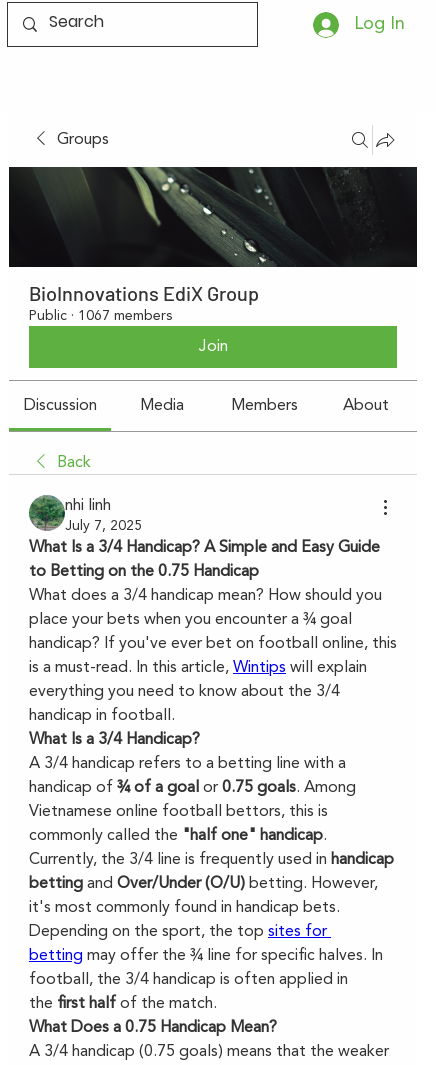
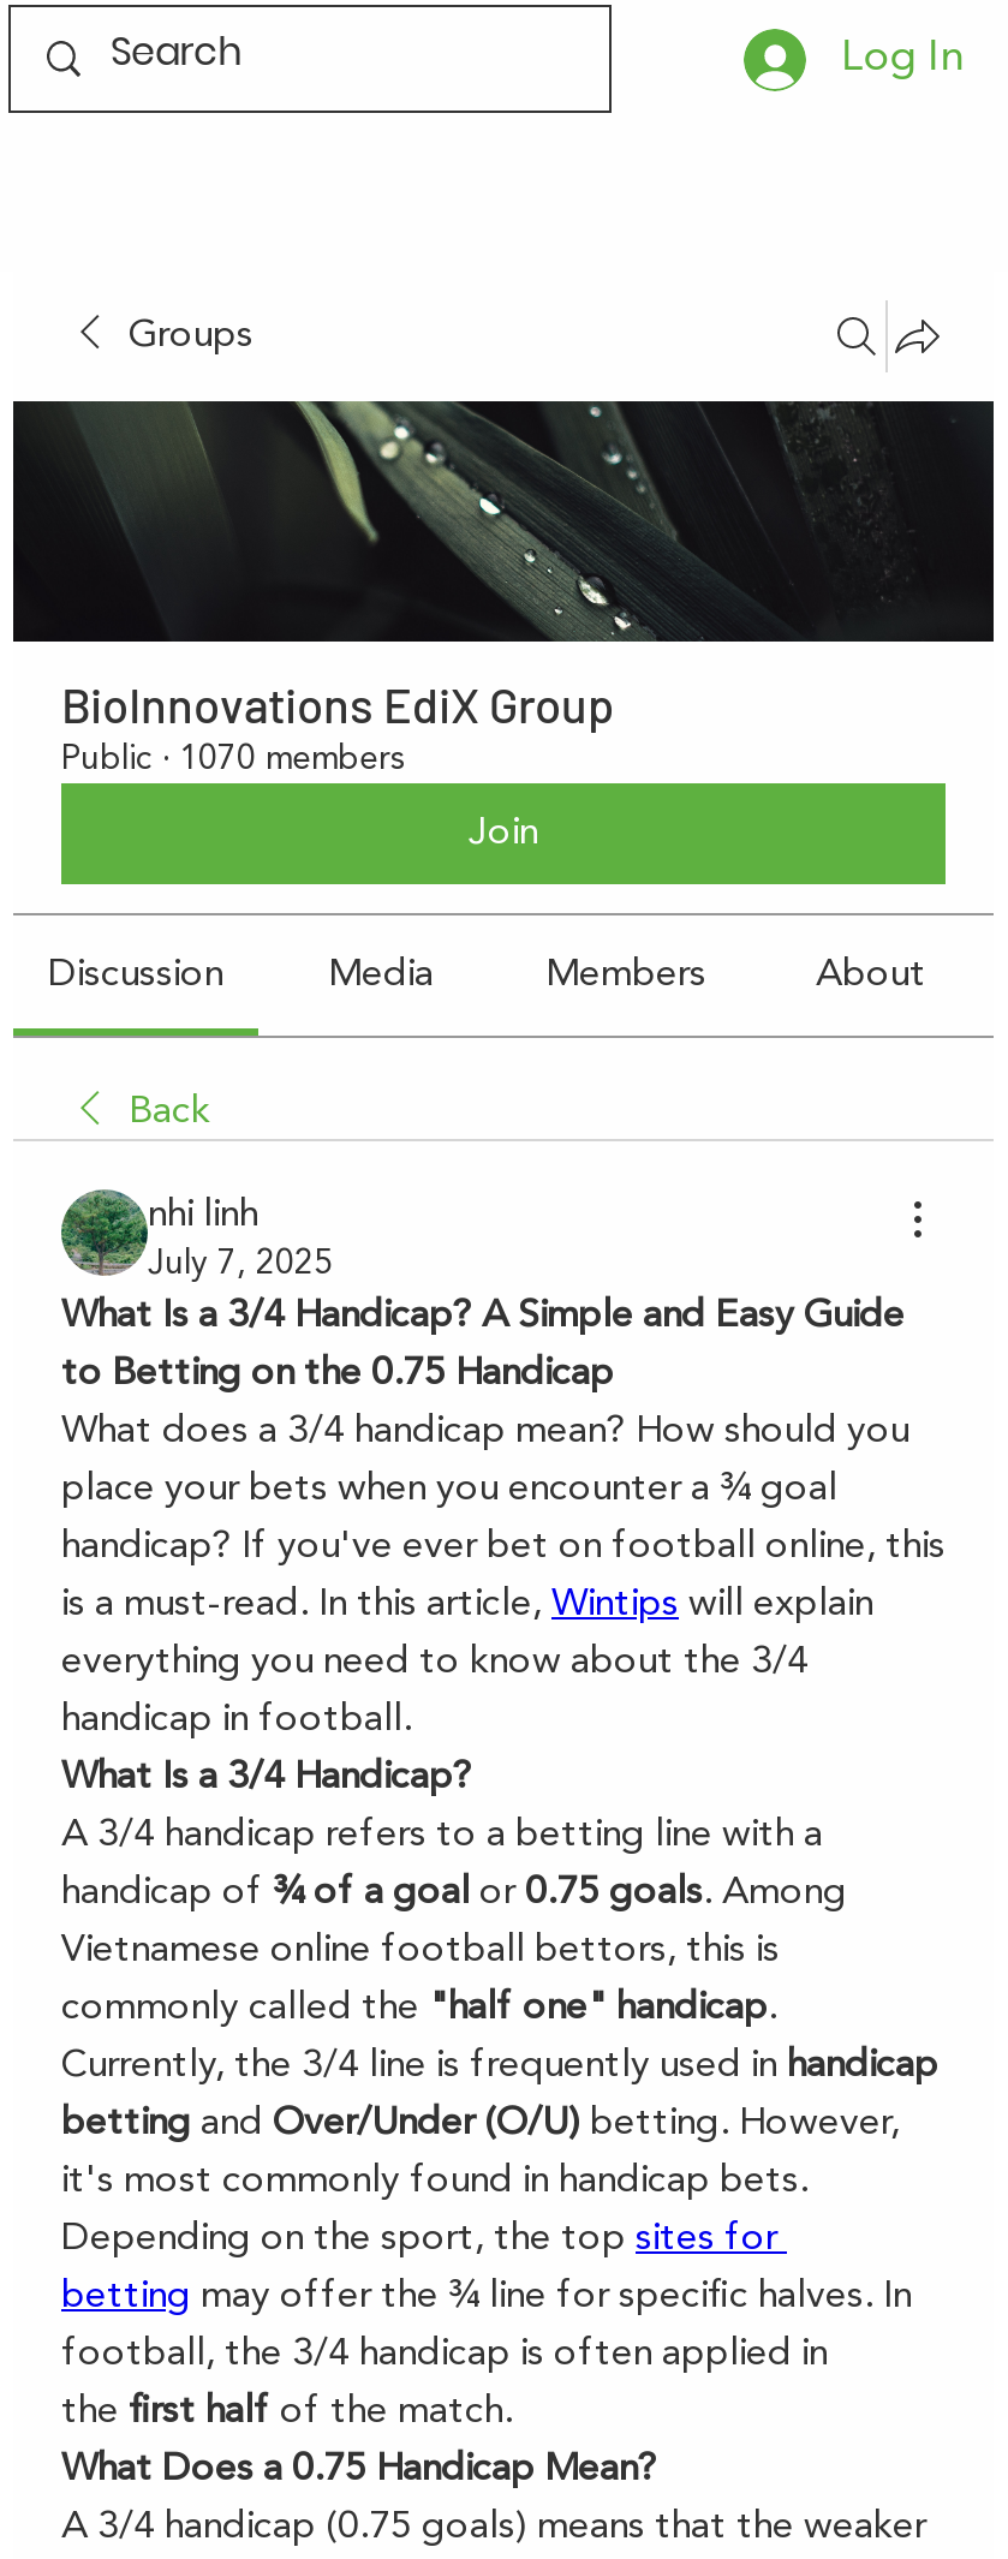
- Public · 1067 members
+ Public · 1070 members
